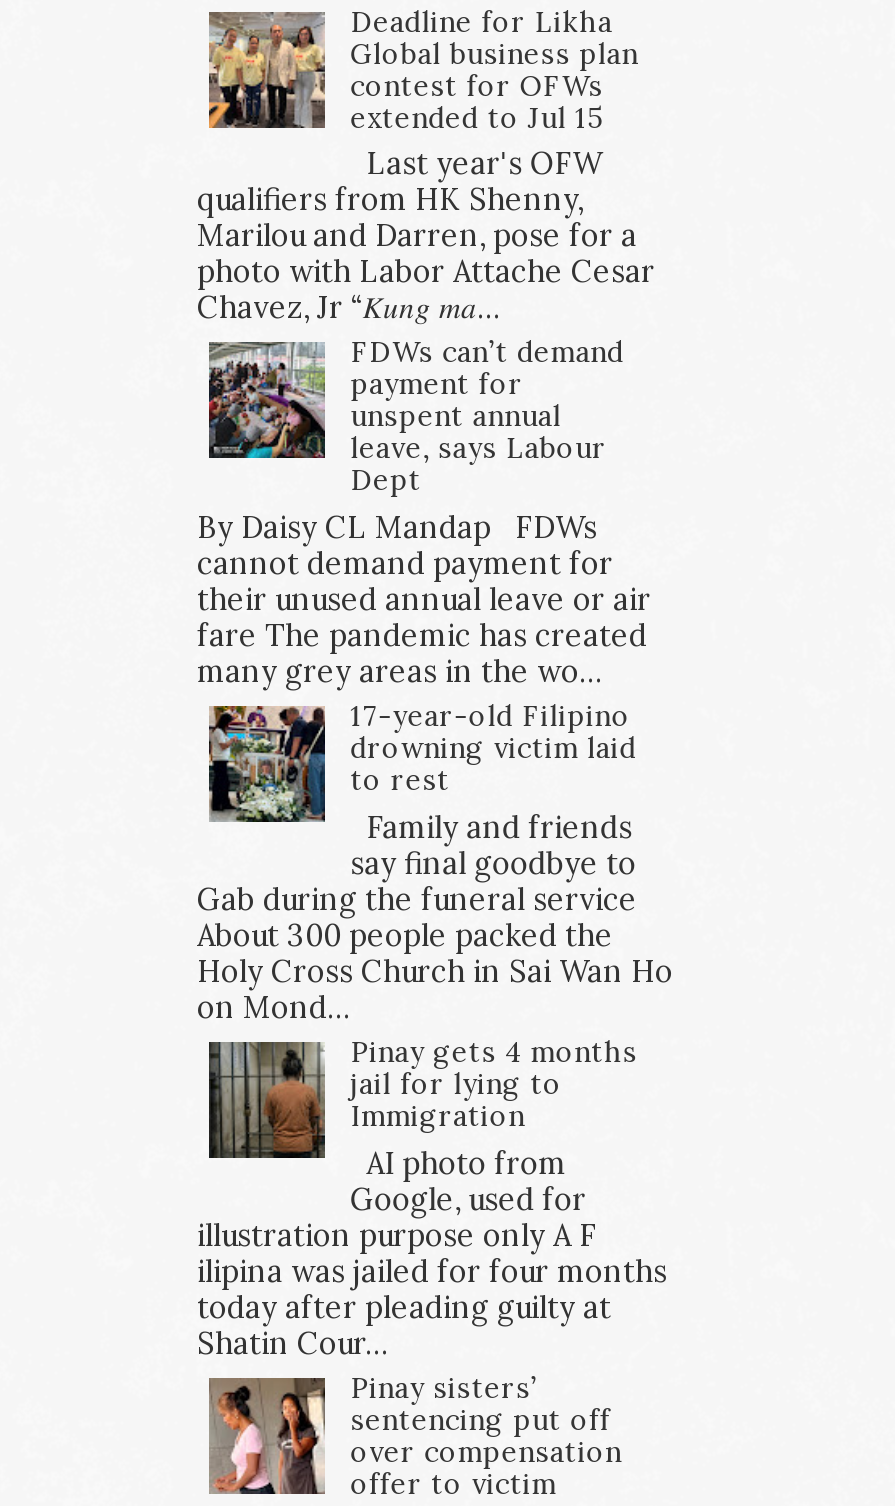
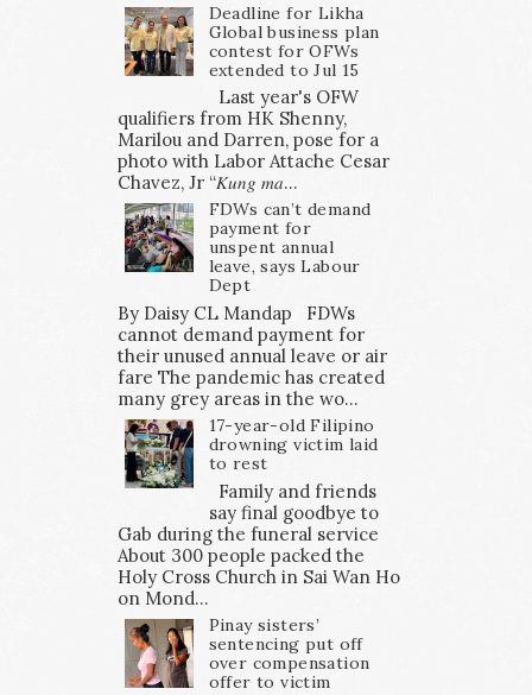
- [image]
- Pinay gets 4 months
- jail for lying to
- Immigration
- AI photo from
- Google, used for
- illustration purpose only A F
- ilipina was jailed for four months
- today after pleading guilty at
- Shatin Cour...
